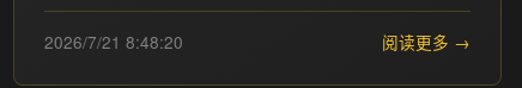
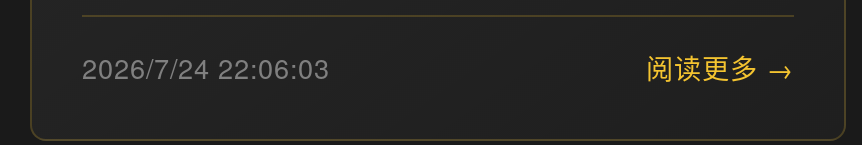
- 2026/7/21 8:48:20
+ 2026/7/24 22:06:03
